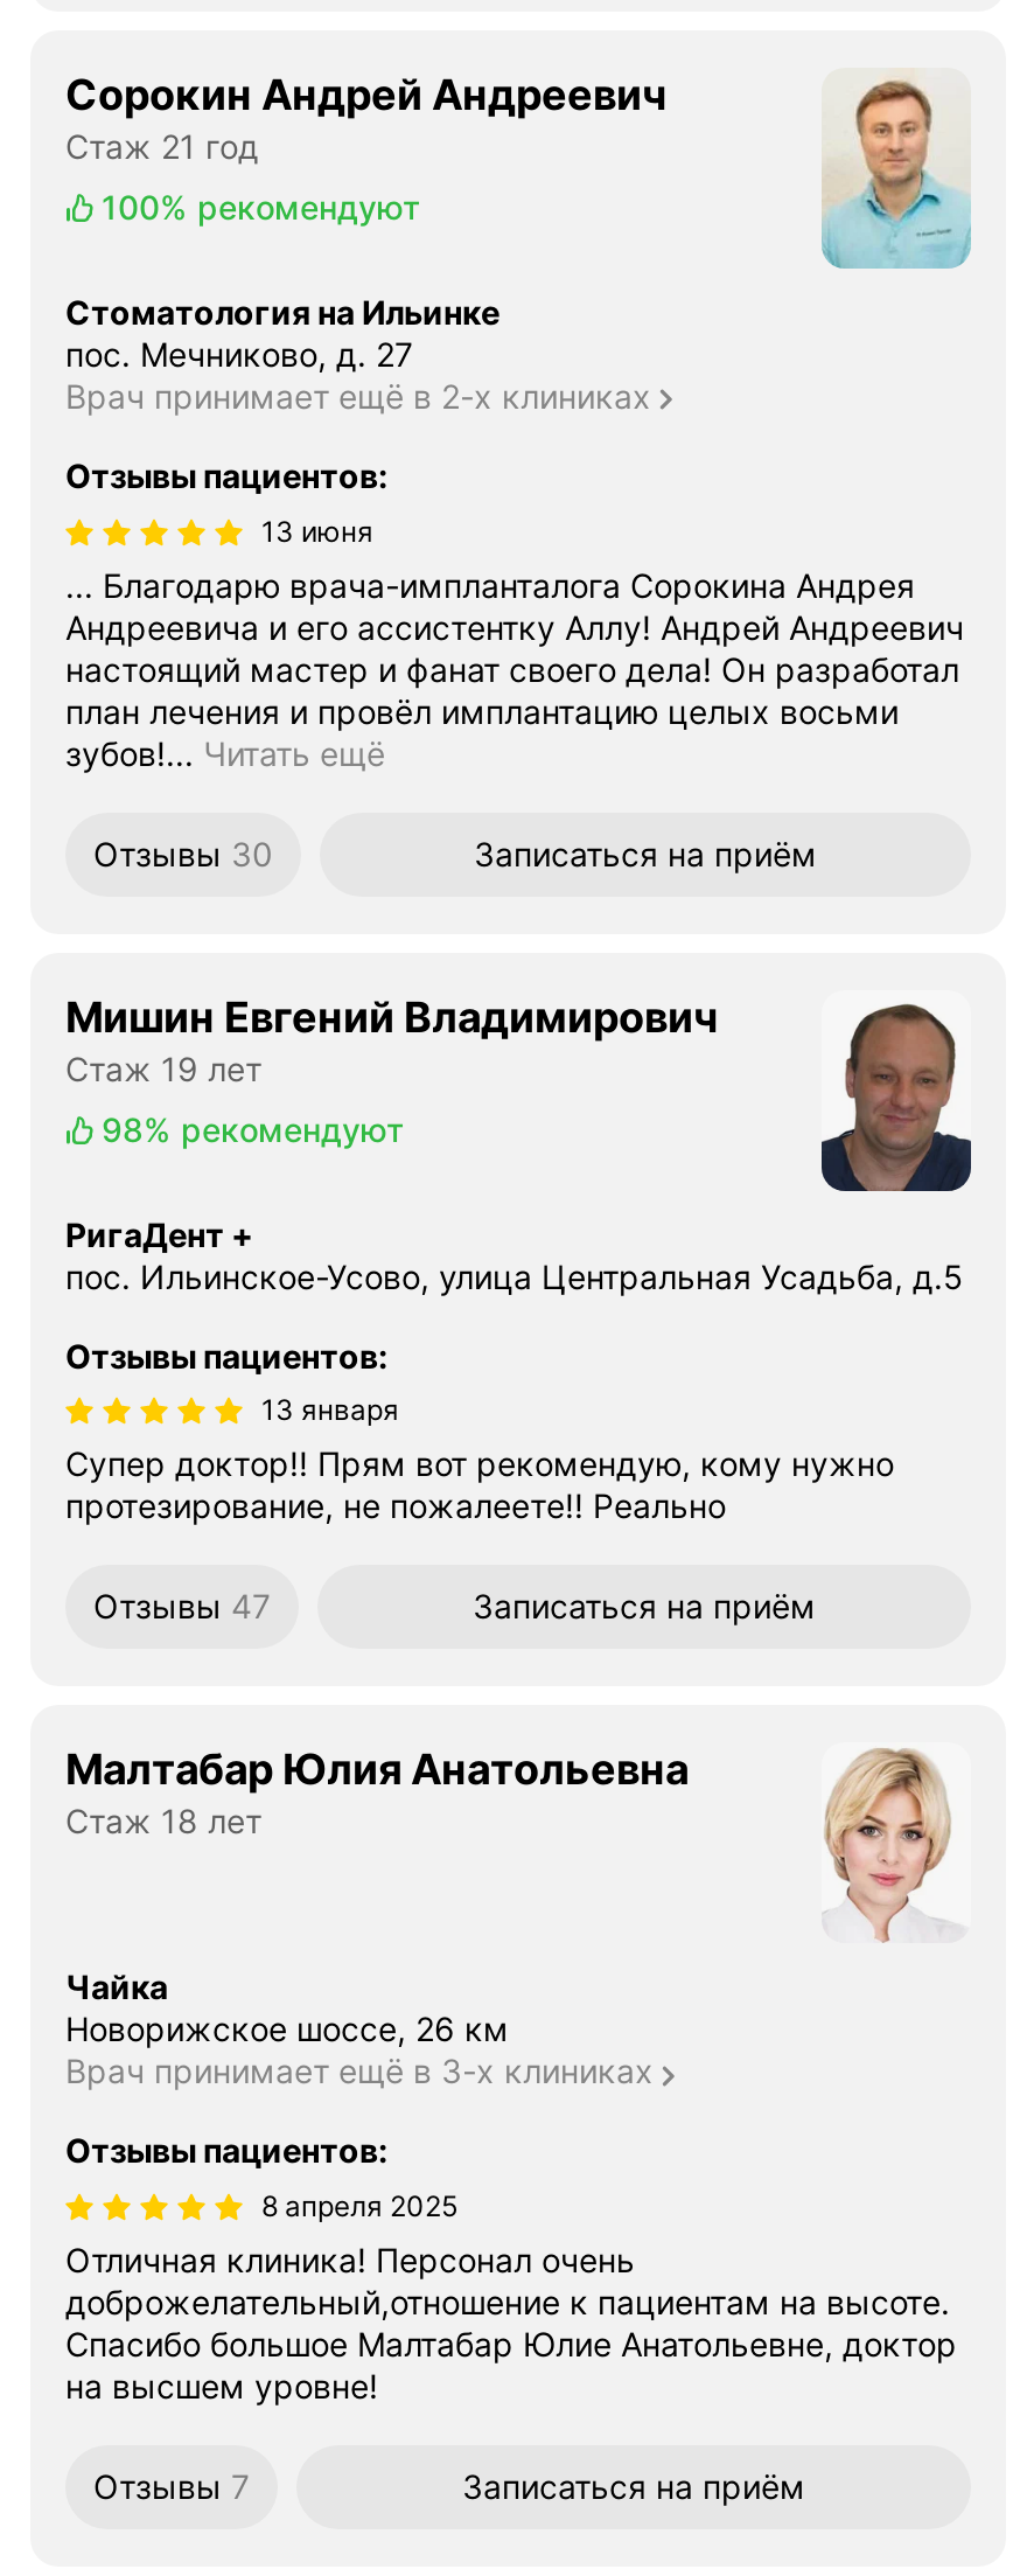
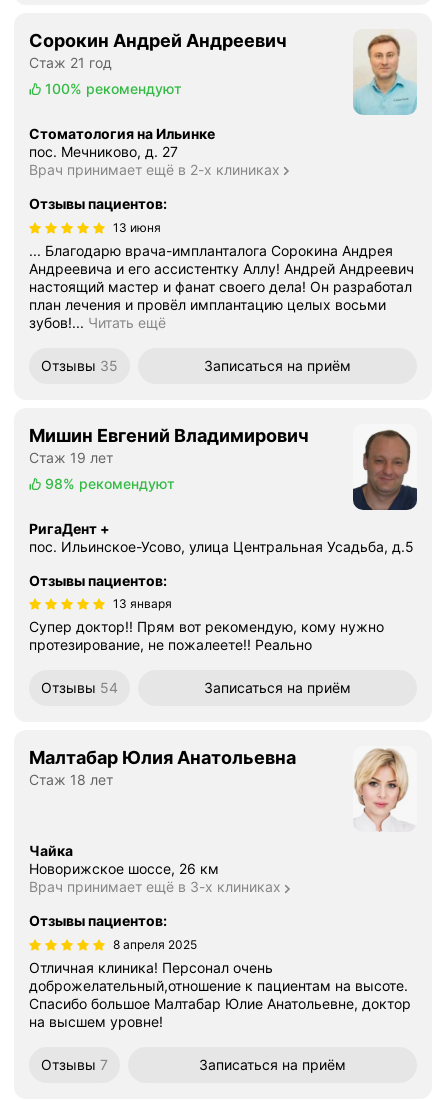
- Отзывы 30
+ Отзывы 35

- Отзывы 47
+ Отзывы 54
